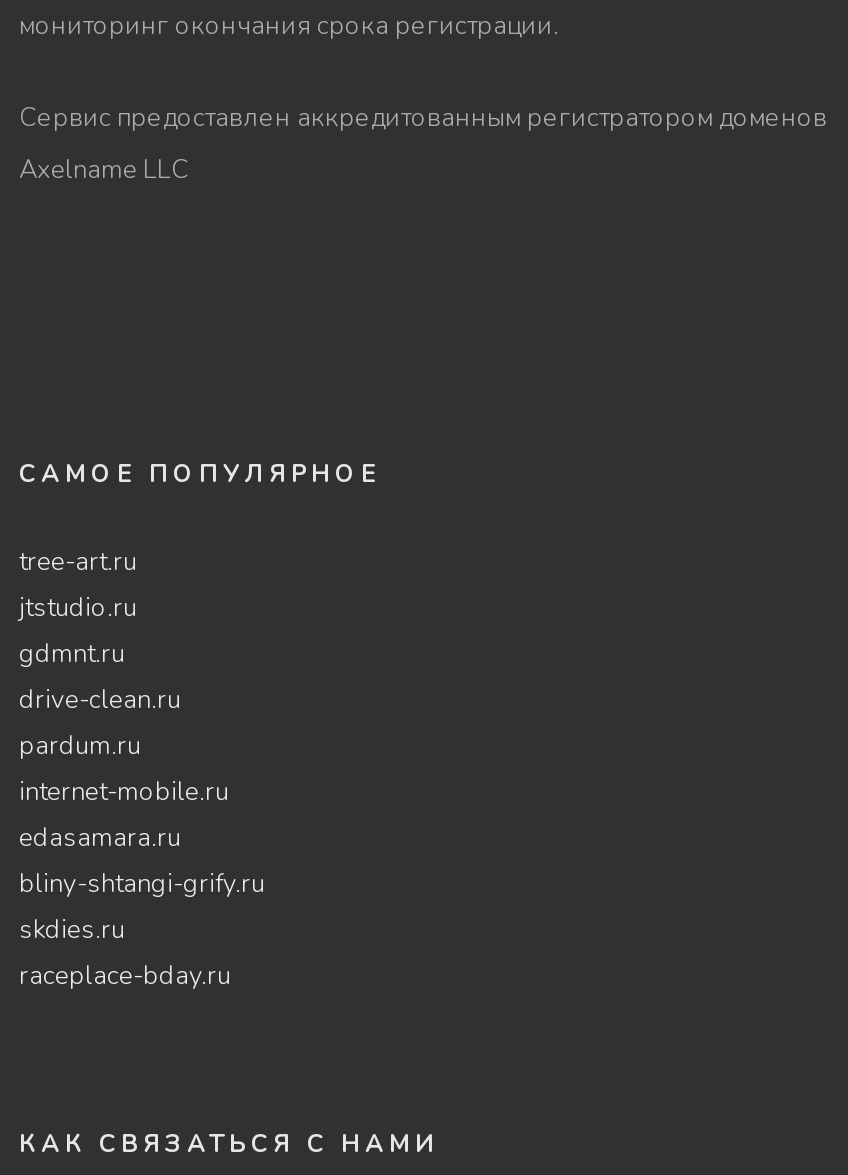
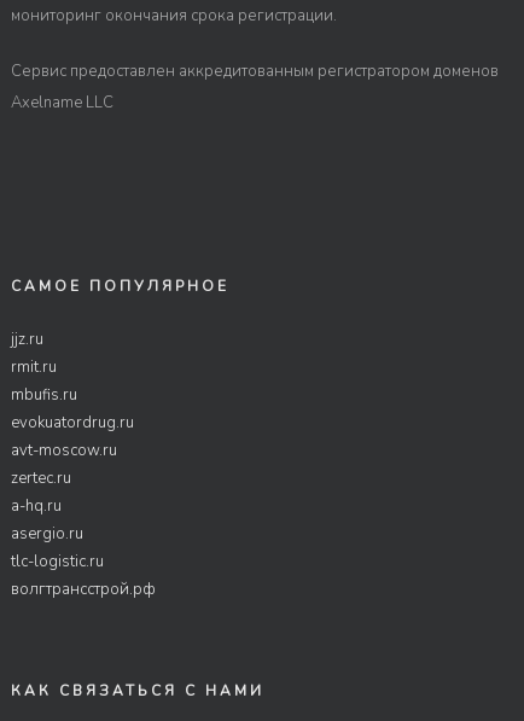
- tree-art.ru
- jtstudio.ru
- gdmnt.ru
- drive-clean.ru
- pardum.ru
- internet-mobile.ru
- edasamara.ru
- bliny-shtangi-grify.ru
- skdies.ru
- raceplace-bday.ru
+ jjz.ru
+ rmit.ru
+ mbufis.ru
+ evokuatordrug.ru
+ avt-moscow.ru
+ zertec.ru
+ a-hq.ru
+ asergio.ru
+ tlc-logistic.ru
+ волгтрансстрой.рф
